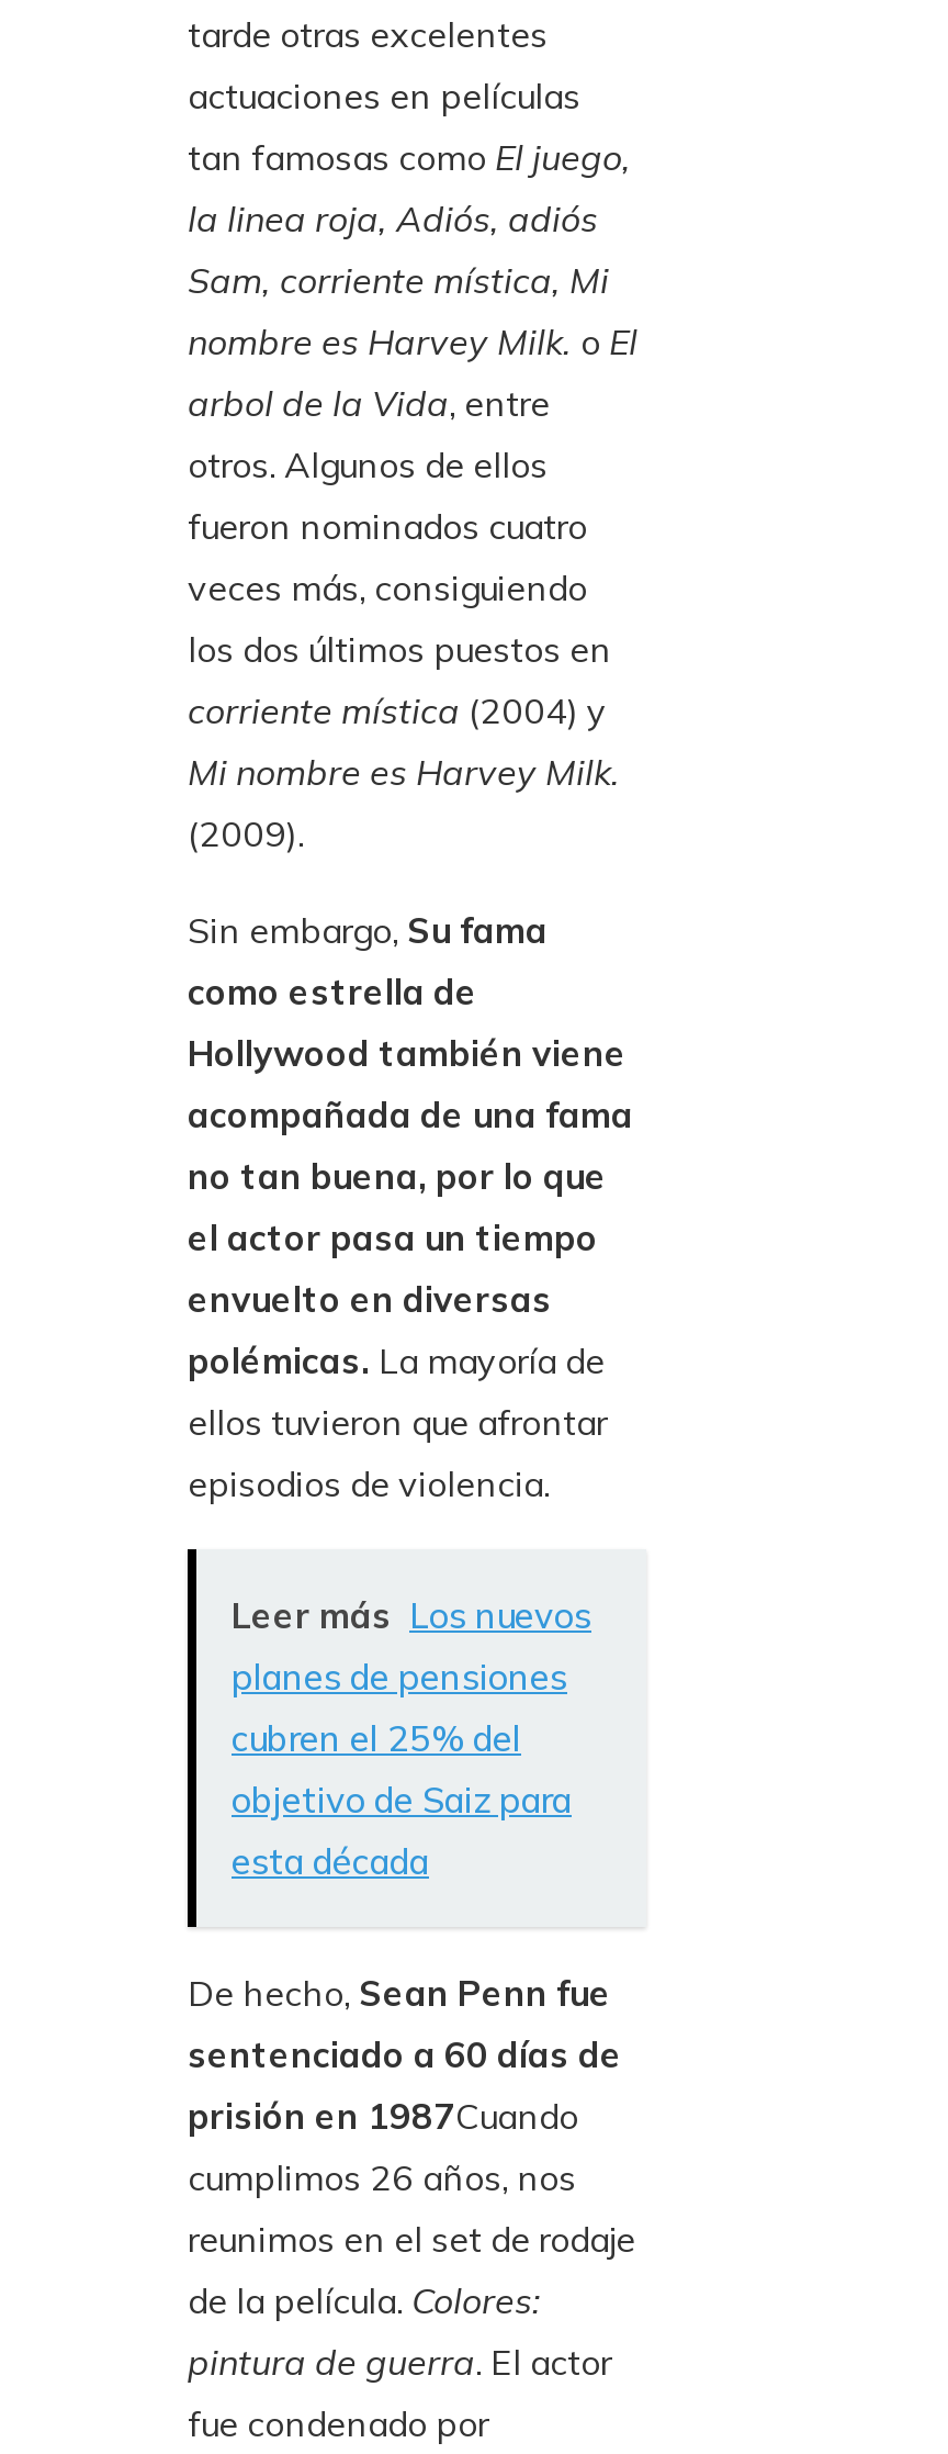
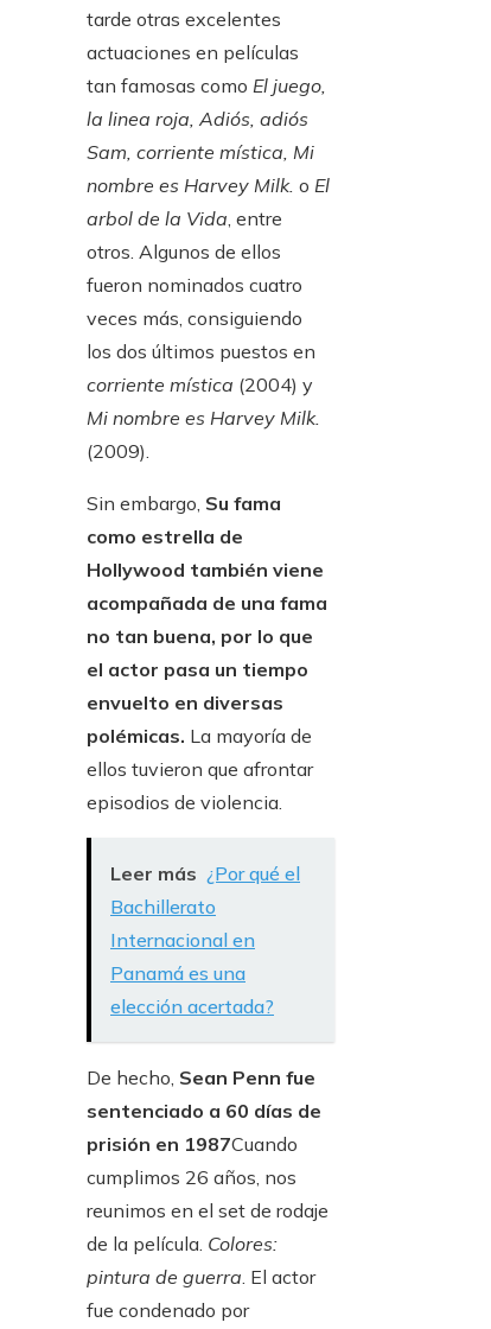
- Leer más Los nuevos
- planes de pensiones
- cubren el 25% del
- objetivo de Saiz para
- esta década
+ Leer más ¿Por qué el
+ Bachillerato
+ Internacional en
+ Panamá es una
+ elección acertada?
